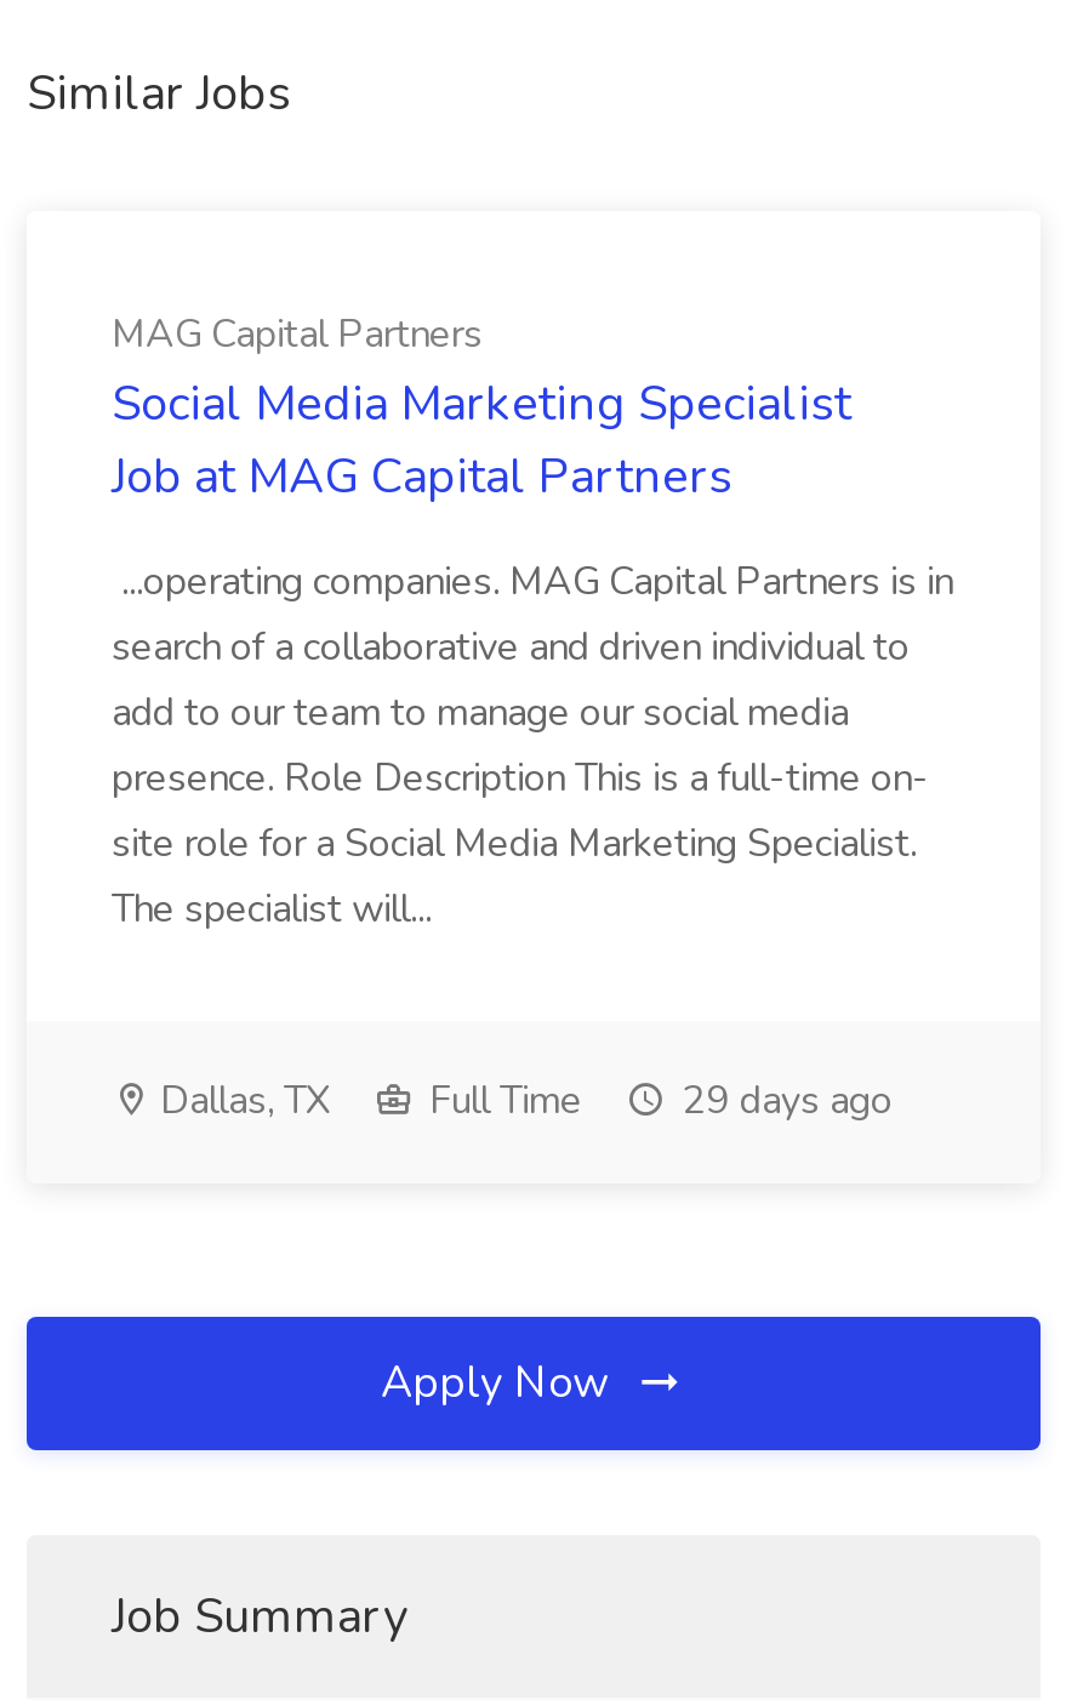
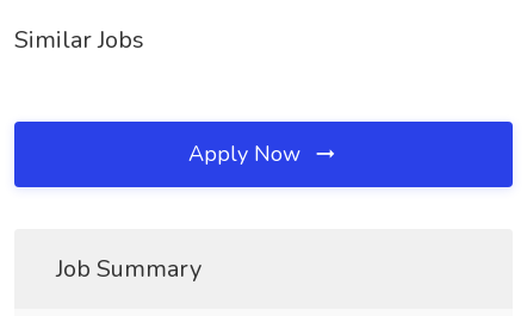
- MAG Capital Partners
- Social Media Marketing Specialist
- Job at MAG Capital Partners
- ...operating companies. MAG Capital Partners is in
- search of a collaborative and driven individual to
- add to our team to manage our social media
- presence. Role Description This is a full-time on-
- site role for a Social Media Marketing Specialist.
- The specialist will...

- Dallas, TX
- Full Time
- 29 days ago
